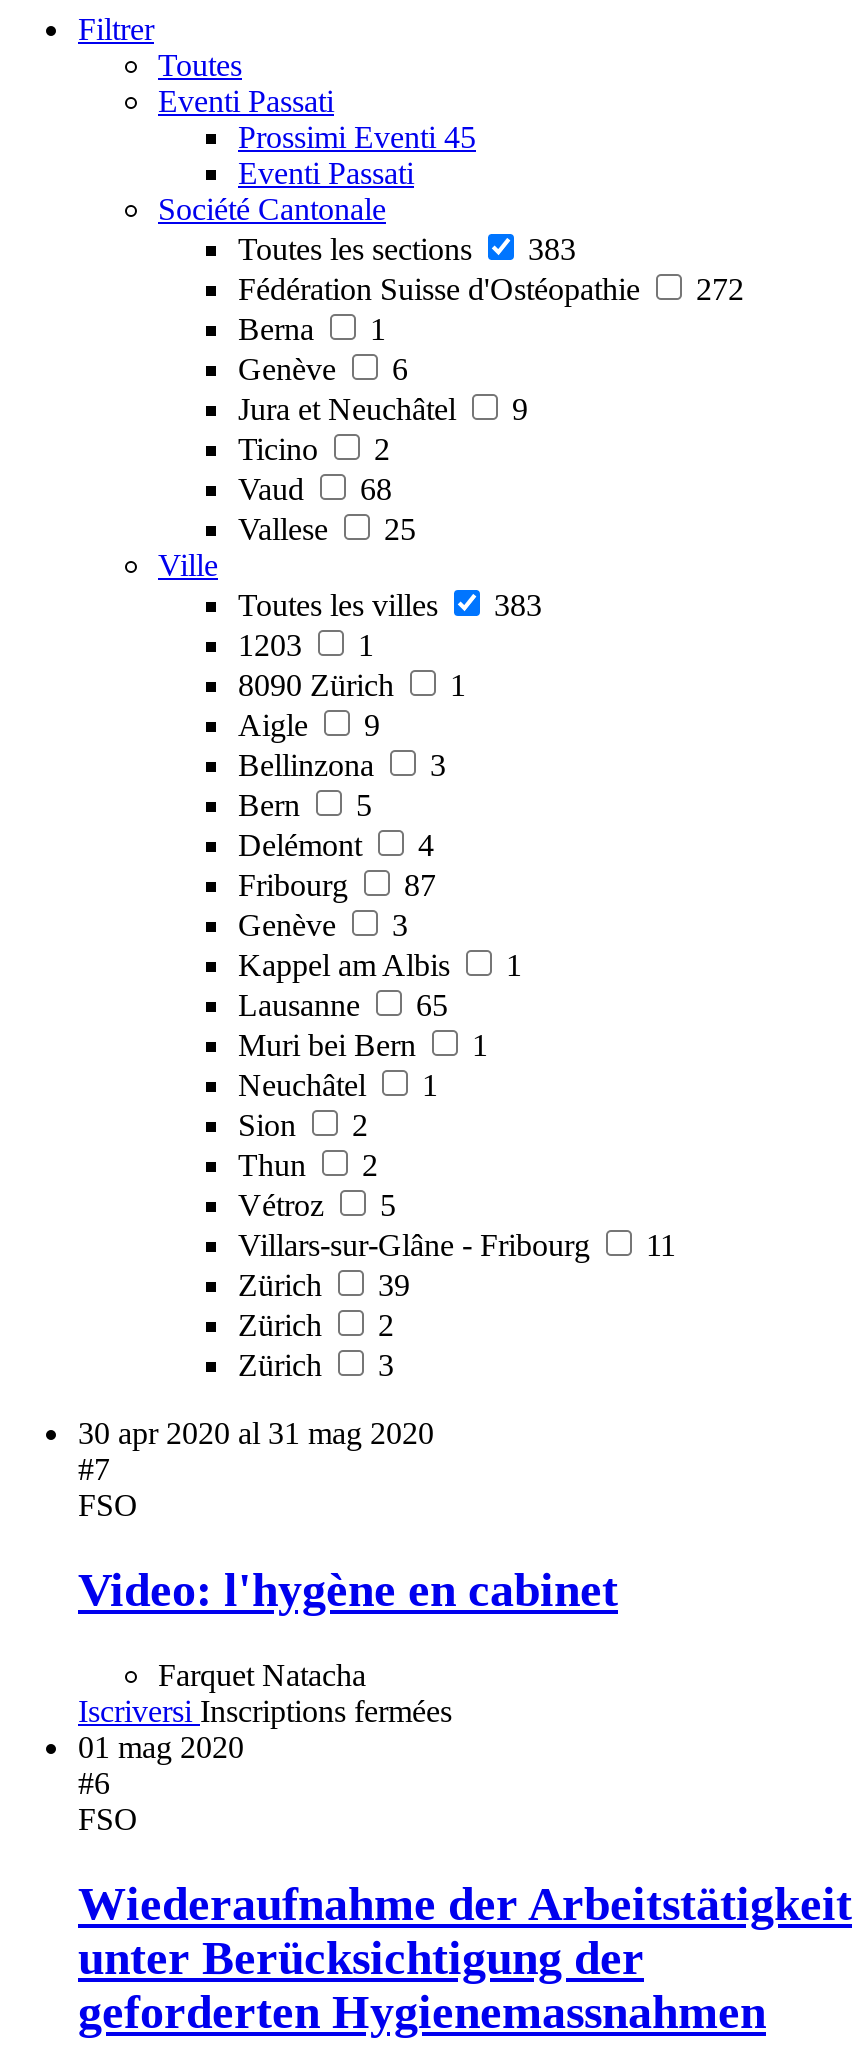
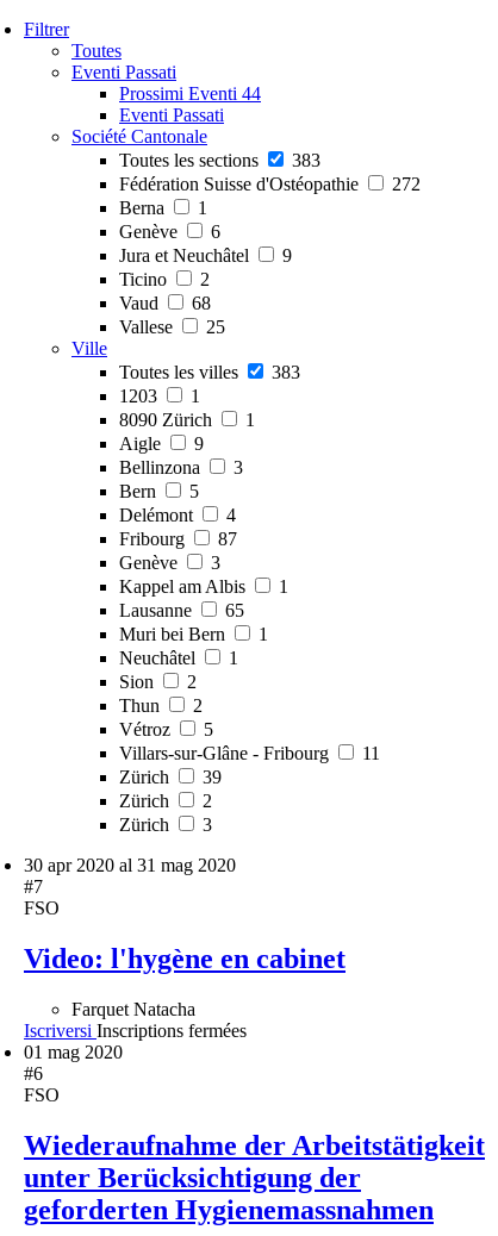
- Prossimi Eventi 45
+ Prossimi Eventi 44
